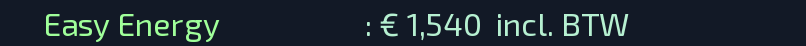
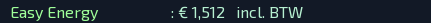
- : € 1,540 incl. BTW
+ : € 1,512 incl. BTW
